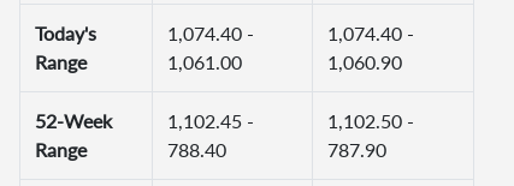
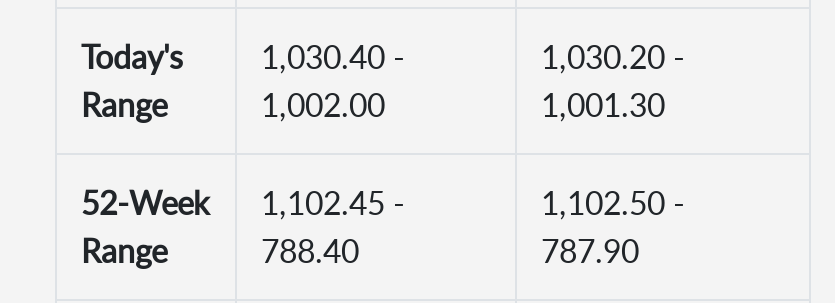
- 1,074.40 -
+ 1,030.40 -

- 1,074.40 -
+ 1,030.20 -

- 1,061.00
+ 1,002.00

- 1,060.90
+ 1,001.30
